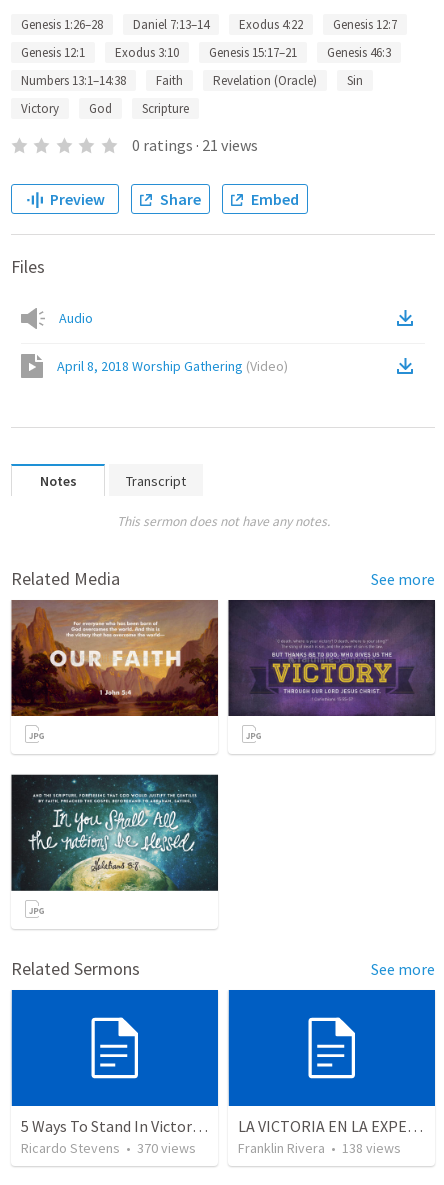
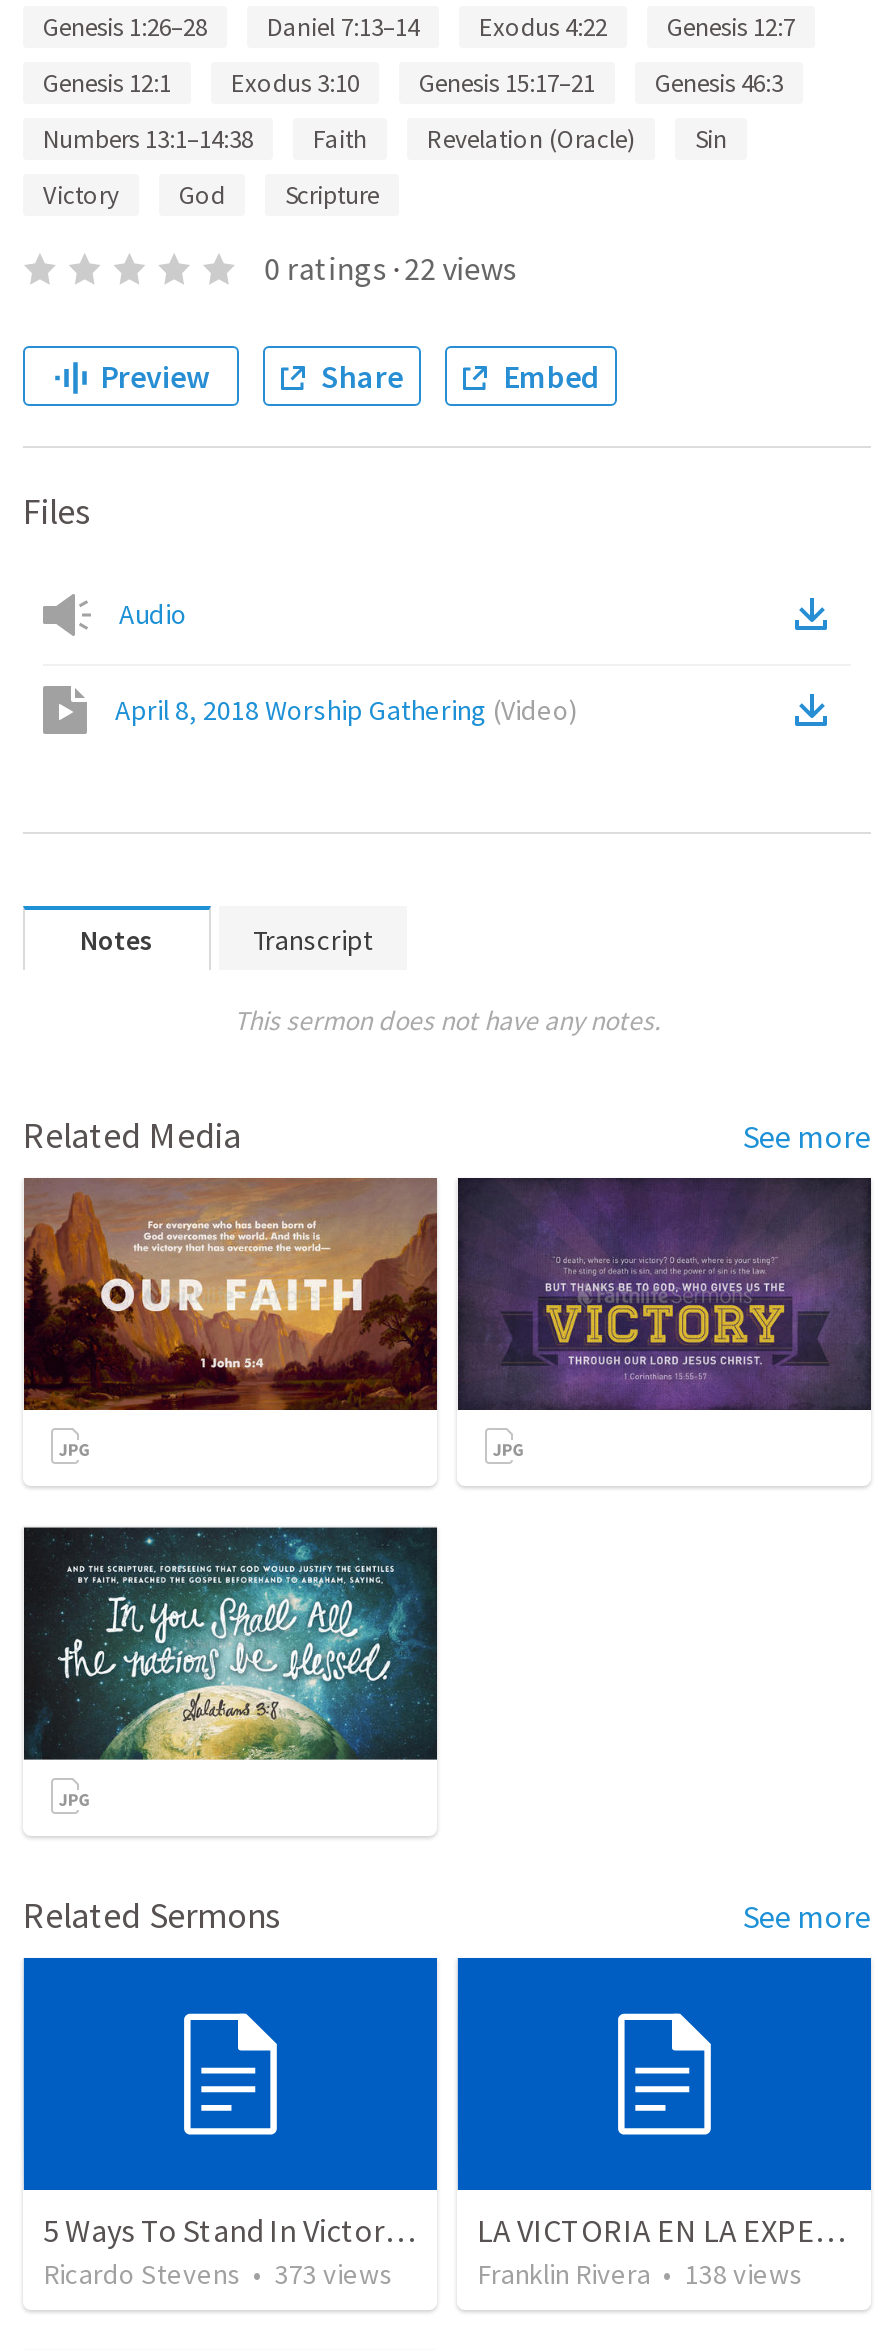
- 0 ratings · 21 views
+ 0 ratings · 22 views

- Ricardo Stevens • 370 views
+ Ricardo Stevens • 373 views
